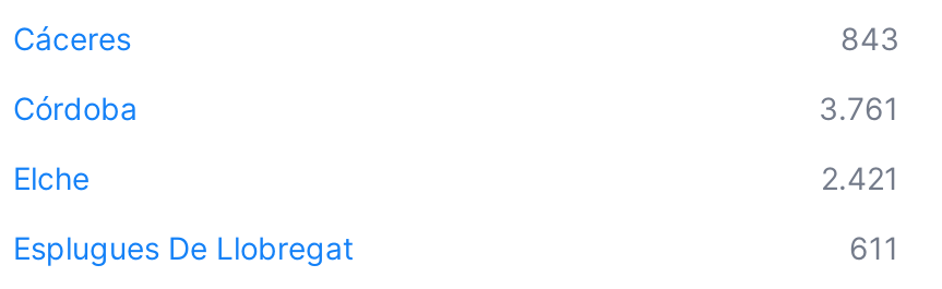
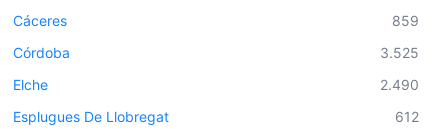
- 843
+ 859

- 3.761
+ 3.525

- 2.421
+ 2.490

- 611
+ 612
